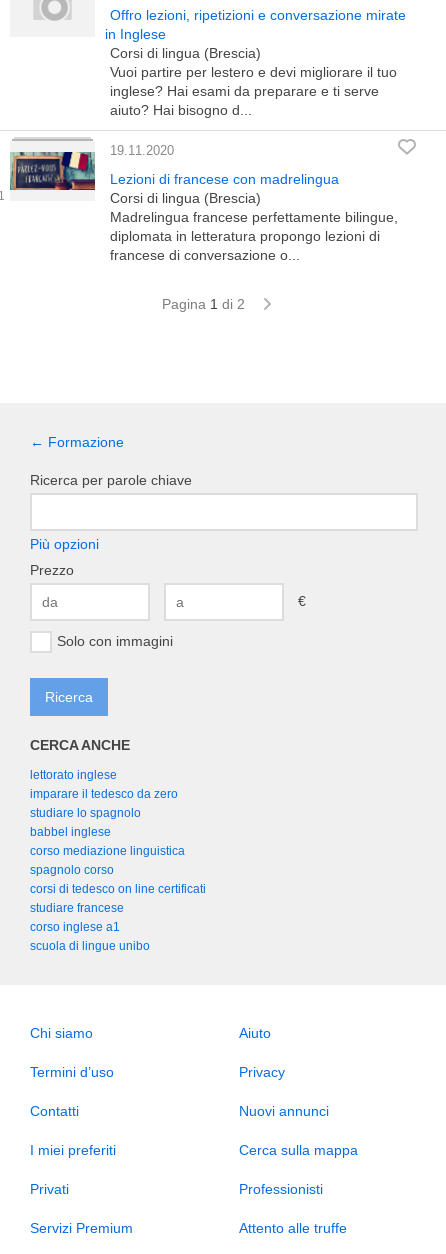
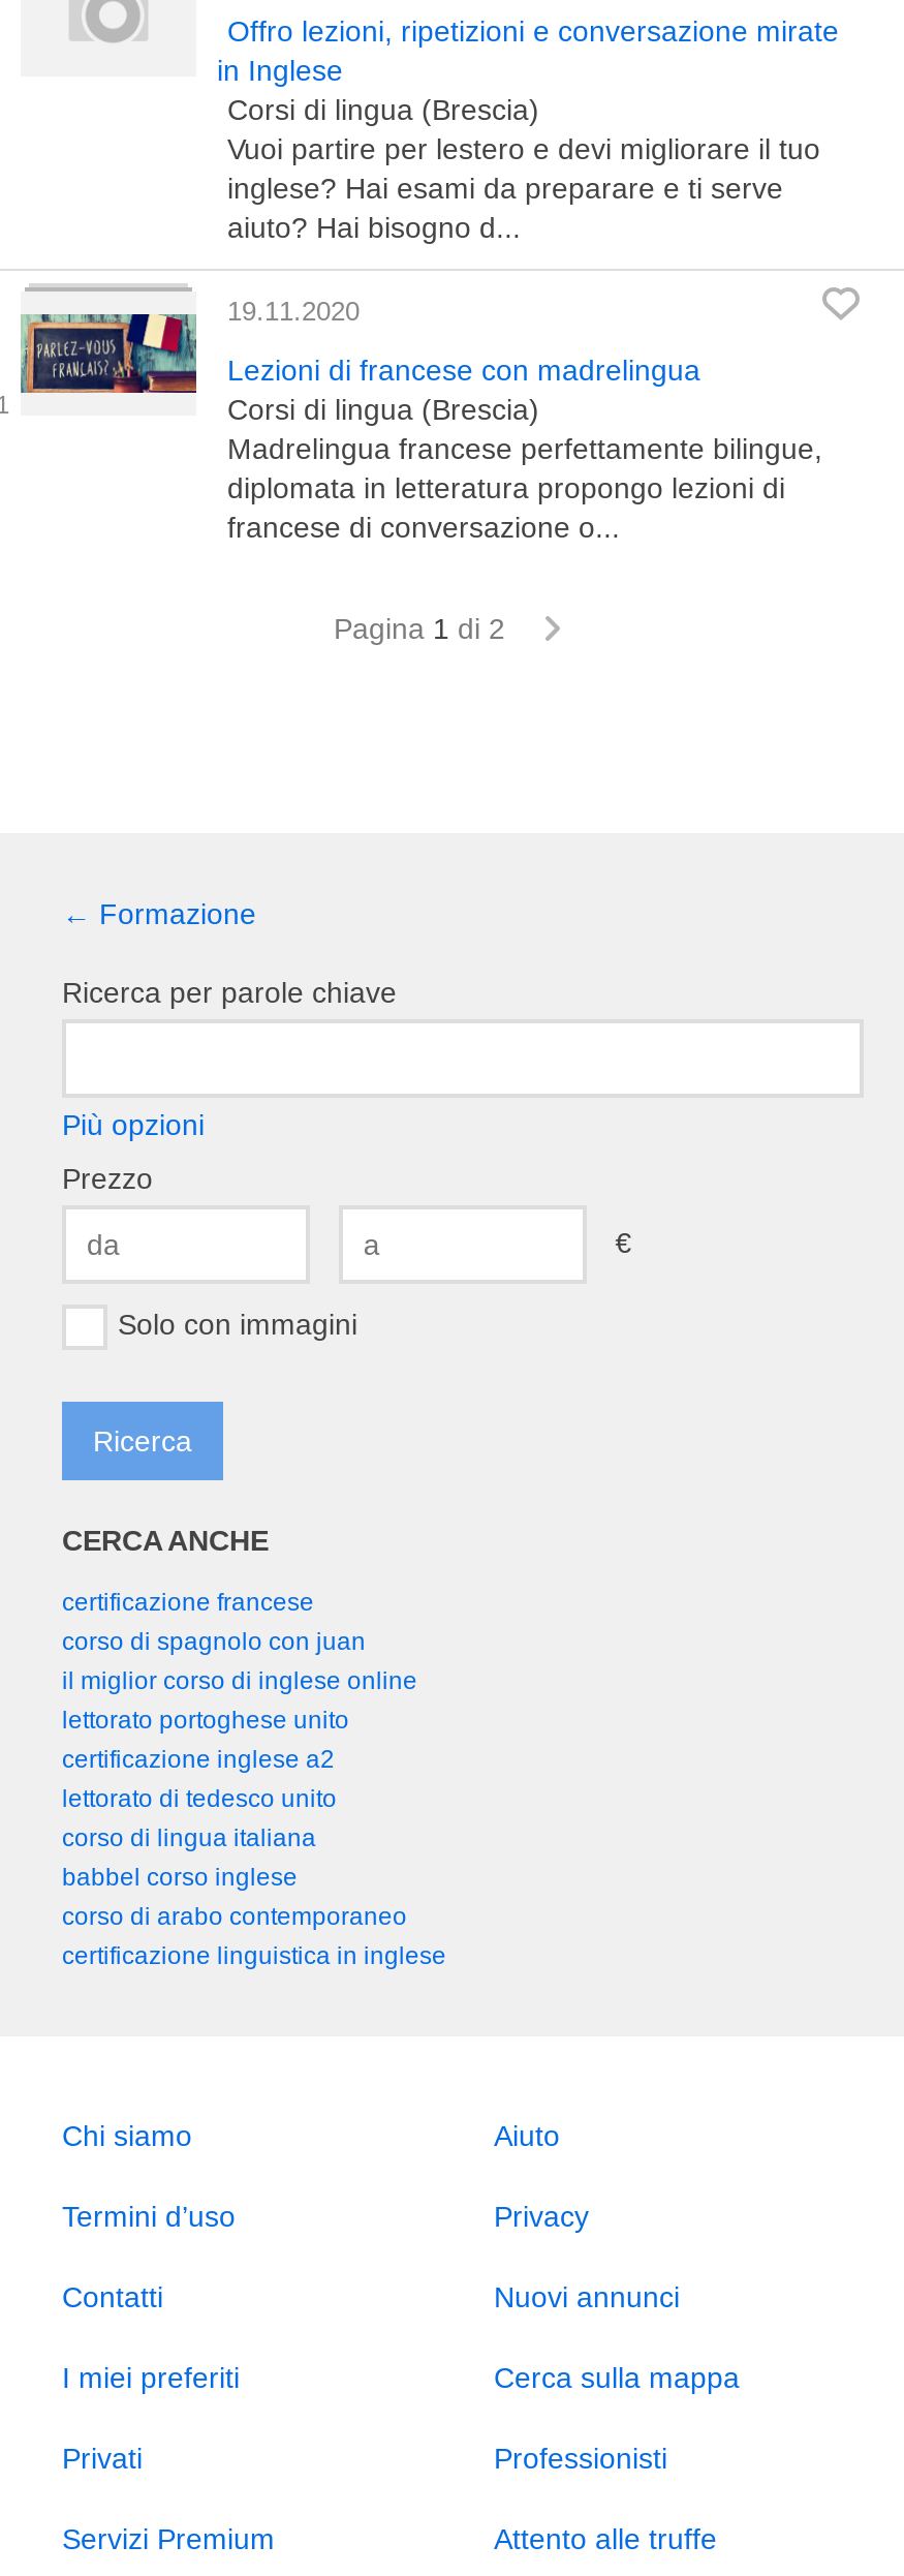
- lettorato inglese
- imparare il tedesco da zero
- studiare lo spagnolo
- babbel inglese
- corso mediazione linguistica
- spagnolo corso
- corsi di tedesco on line certificati
- studiare francese
- corso inglese a1
- scuola di lingue unibo
+ certificazione francese
+ corso di spagnolo con juan
+ il miglior corso di inglese online
+ lettorato portoghese unito
+ certificazione inglese a2
+ lettorato di tedesco unito
+ corso di lingua italiana
+ babbel corso inglese
+ corso di arabo contemporaneo
+ certificazione linguistica in inglese
